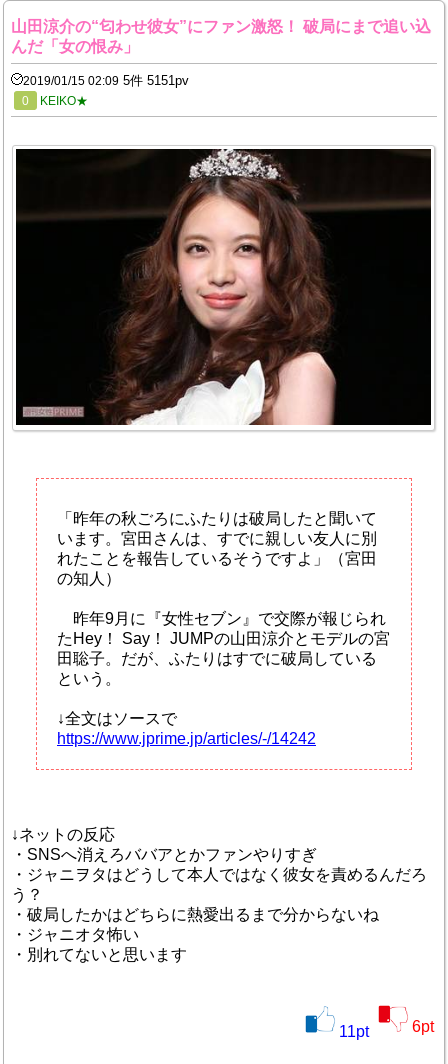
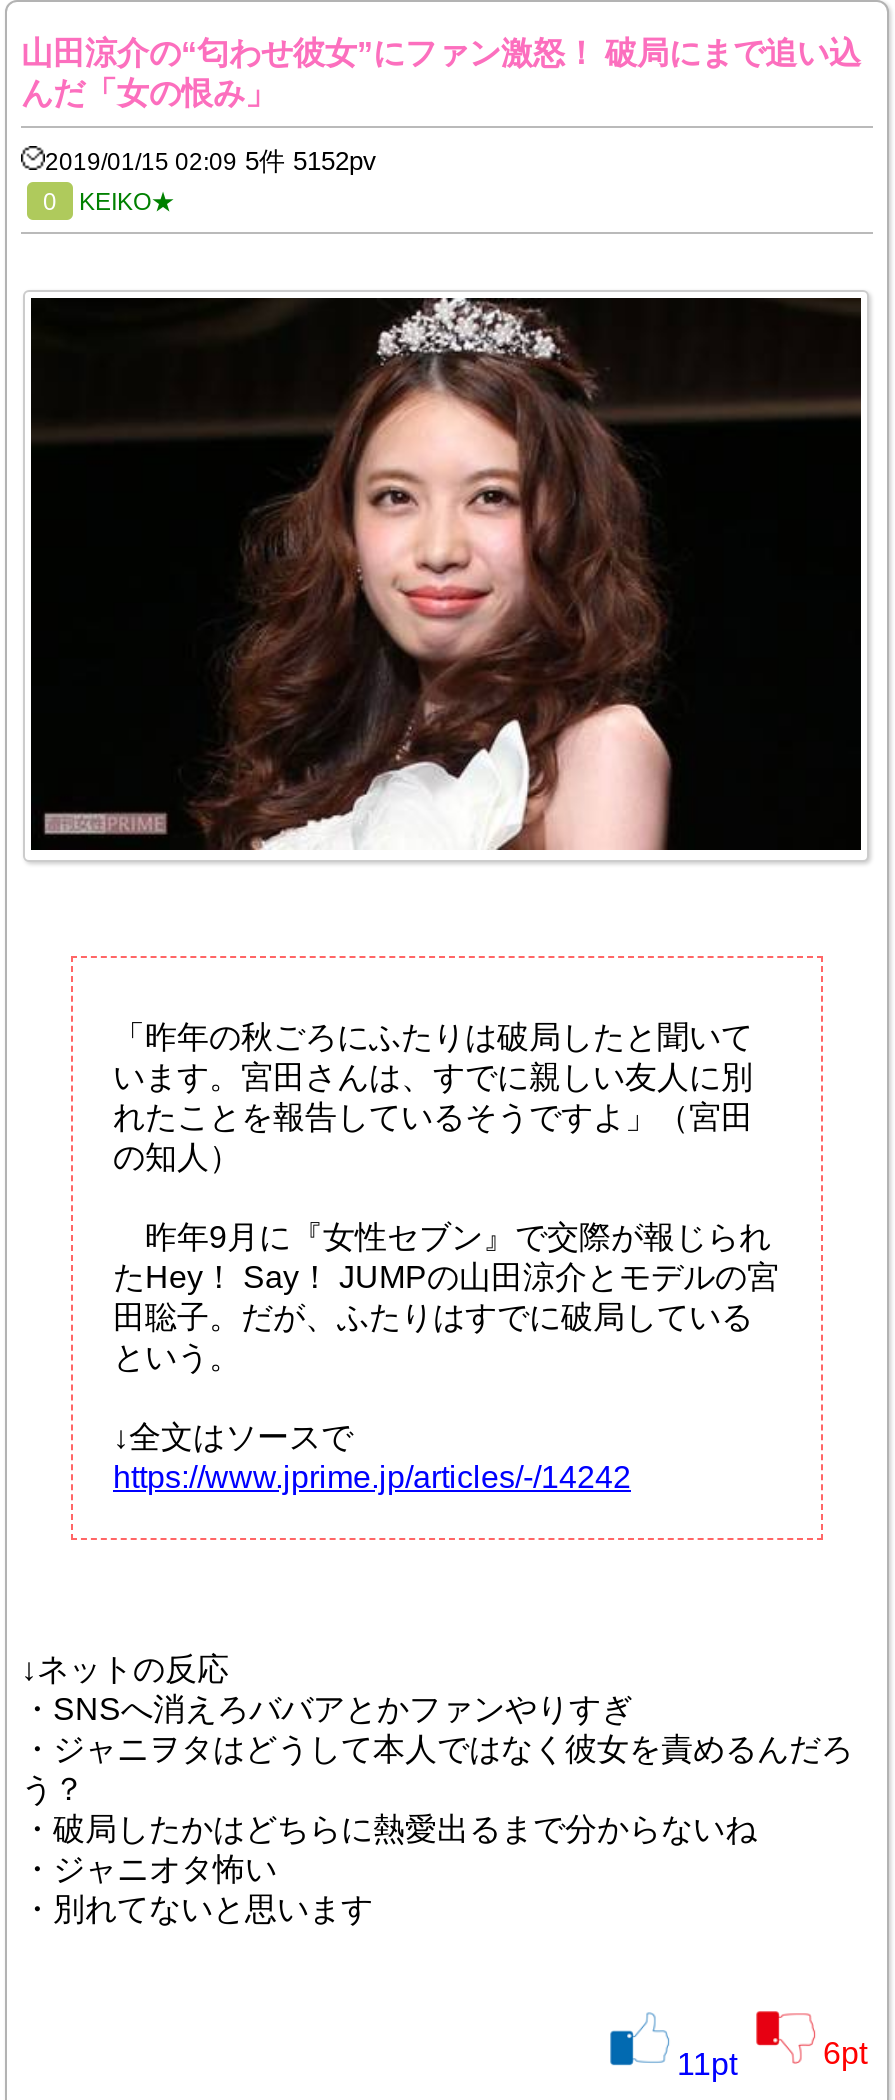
- 2019/01/15 02:09 5件 5151pv
+ 2019/01/15 02:09 5件 5152pv
